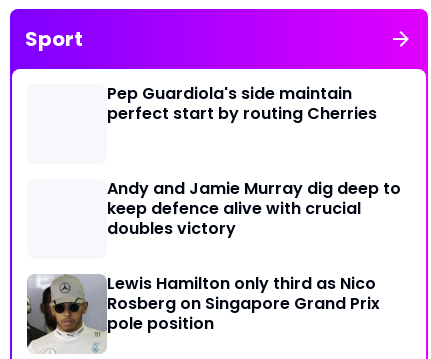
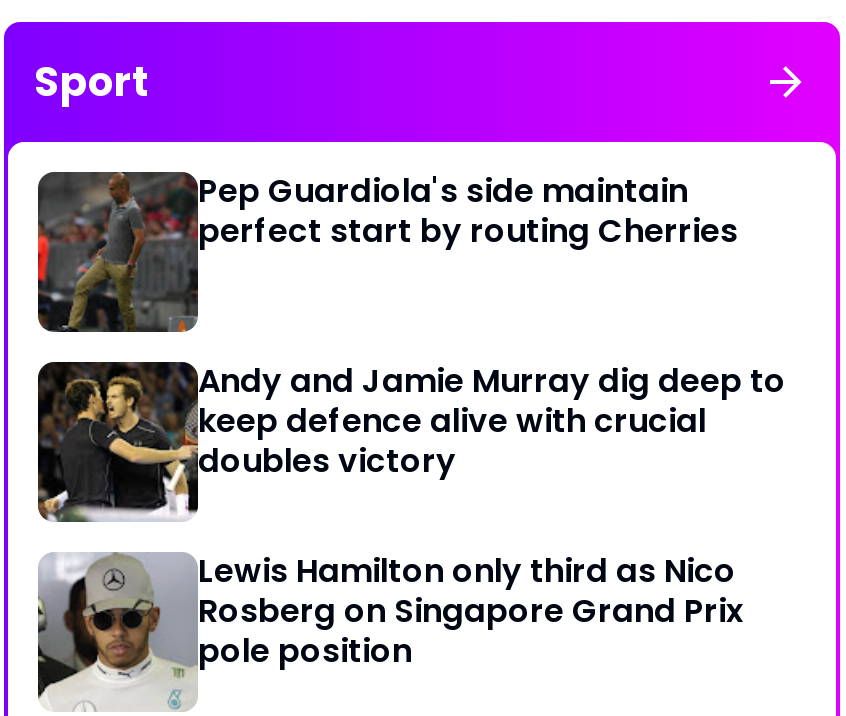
+ [image]

+ [image]
